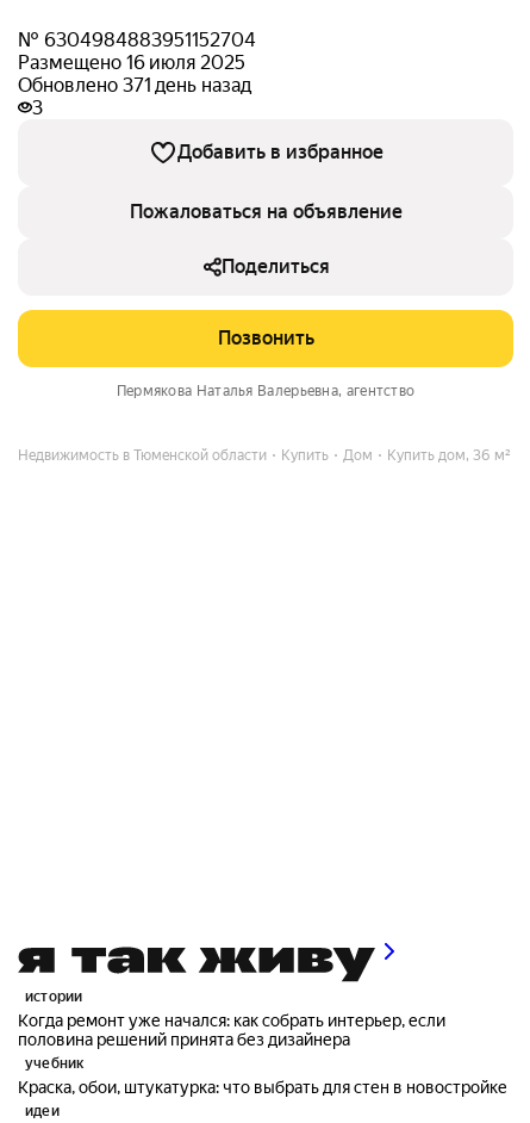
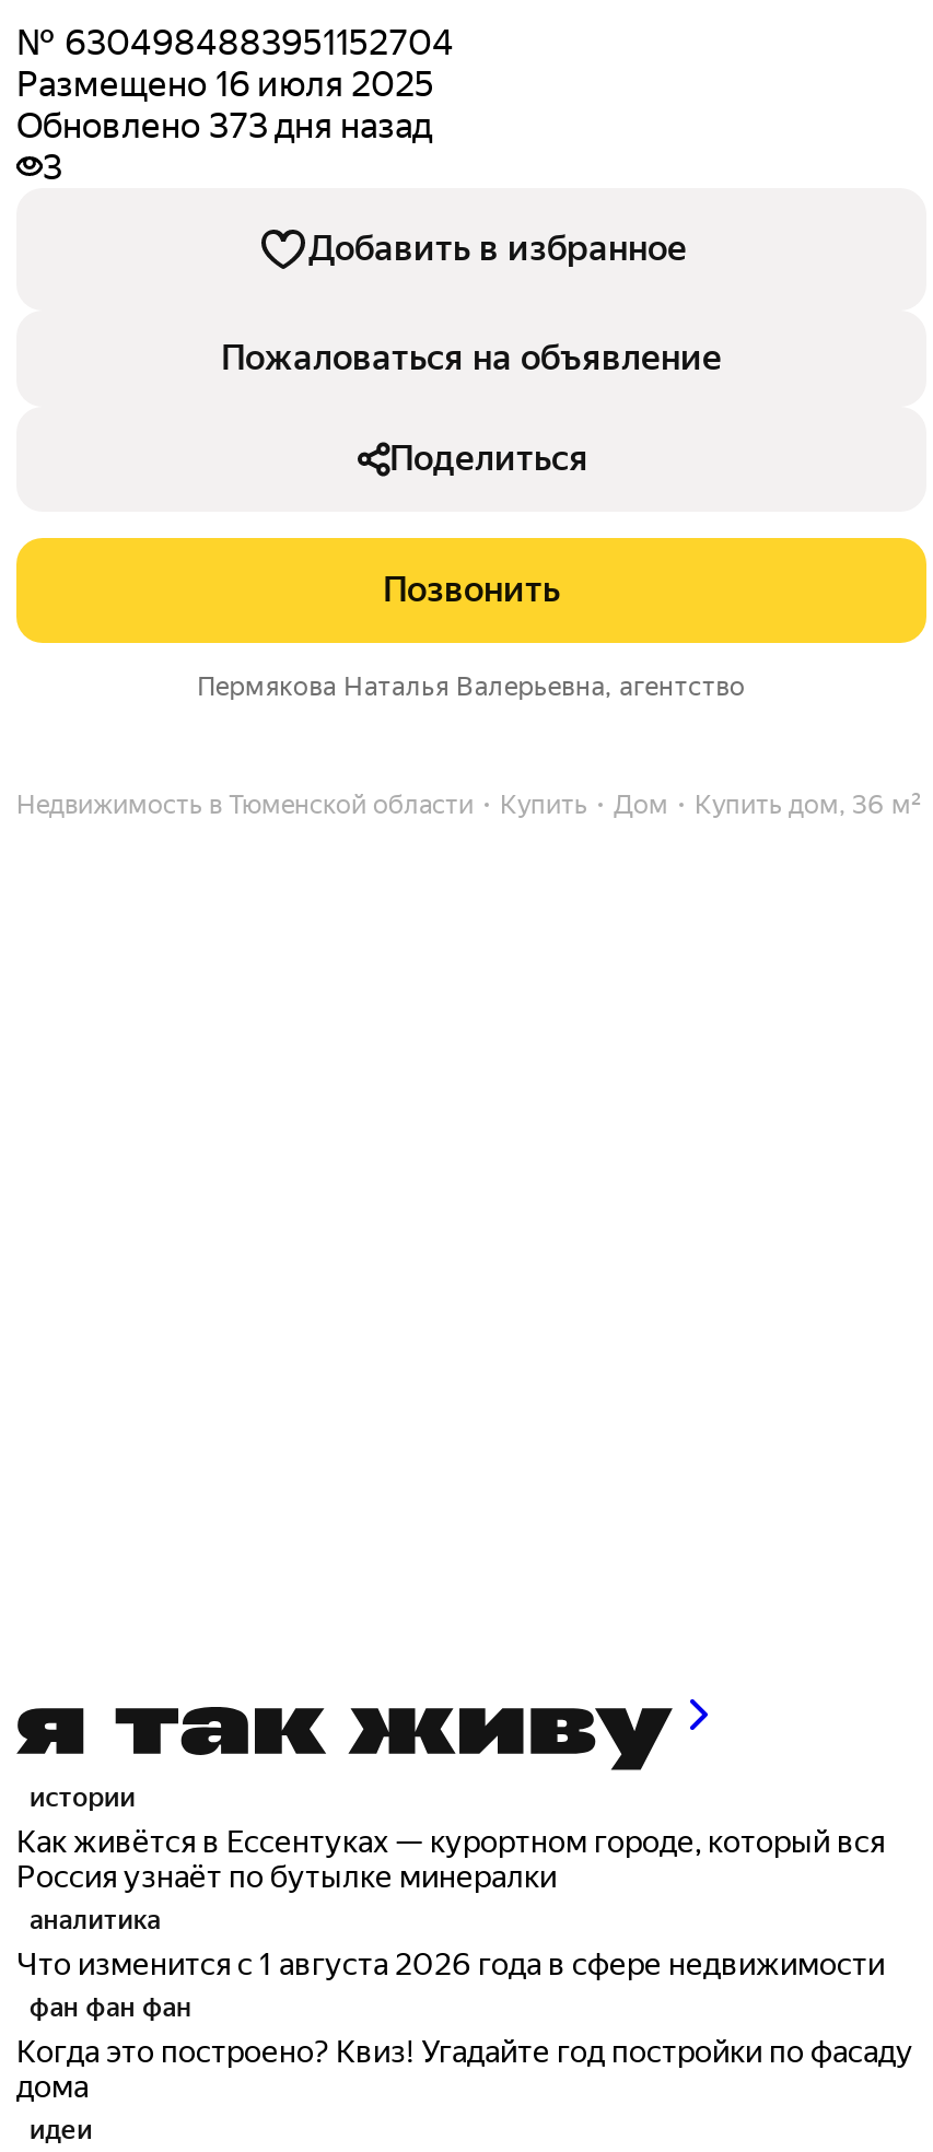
- Обновлено 371 день назад
+ Обновлено 373 дня назад

- Когда ремонт уже начался: как собрать интерьер, если
- половина решений принята без дизайнера
- учебник
- Краска, обои, штукатурка: что выбрать для стен в новостройке
+ Как живётся в Ессентуках — курортном городе, который вся
+ Россия узнаёт по бутылке минералки
+ аналитика
+ Что изменится с 1 августа 2026 года в сфере недвижимости
+ фан фан фан
+ Когда это построено? Квиз! Угадайте год постройки по фасаду
+ дома
